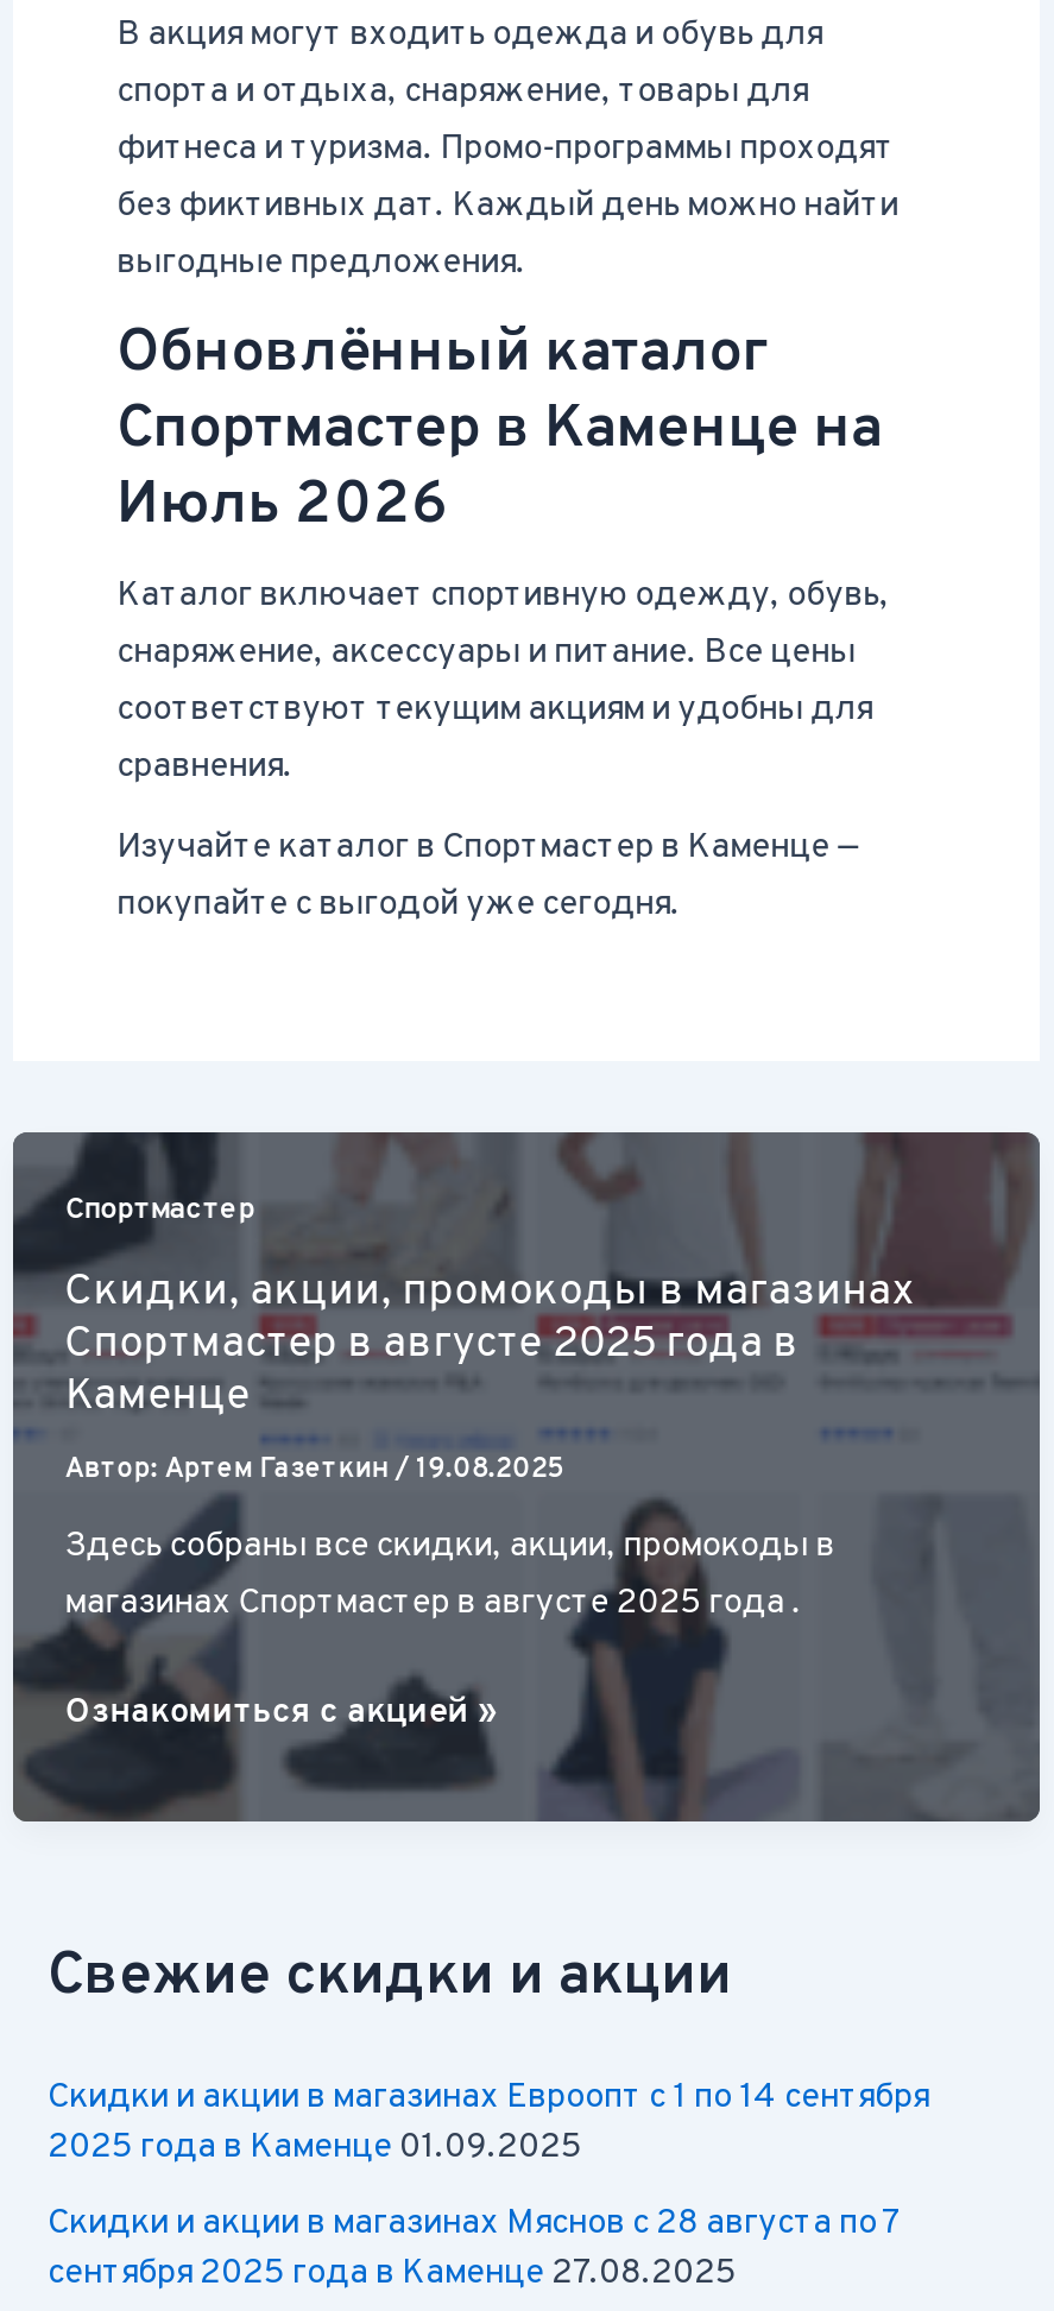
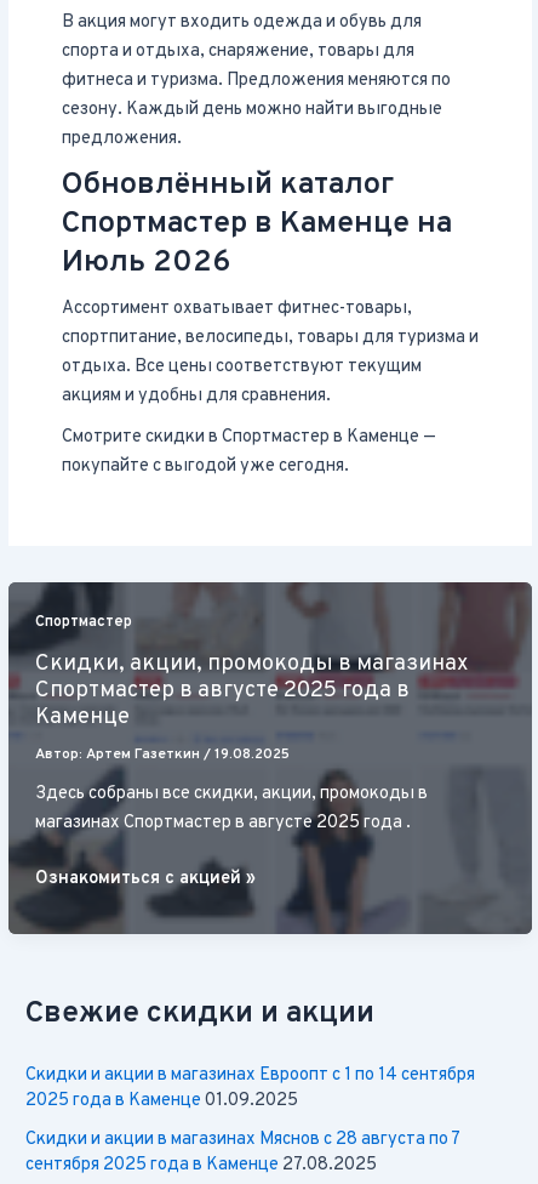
- фитнеса и туризма. Промо-программы проходят
- без фиктивных дат. Каждый день можно найти
- выгодные предложения.
+ фитнеса и туризма. Предложения меняются по
+ сезону. Каждый день можно найти выгодные
+ предложения.

- Каталог включает спортивную одежду, обувь,
- снаряжение, аксессуары и питание. Все цены
- соответствуют текущим акциям и удобны для
- сравнения.
+ Ассортимент охватывает фитнес-товары,
+ спортпитание, велосипеды, товары для туризма и
+ отдыха. Все цены соответствуют текущим
+ акциям и удобны для сравнения.

- Изучайте каталог в Спортмастер в Каменце —
+ Смотрите скидки в Спортмастер в Каменце —
